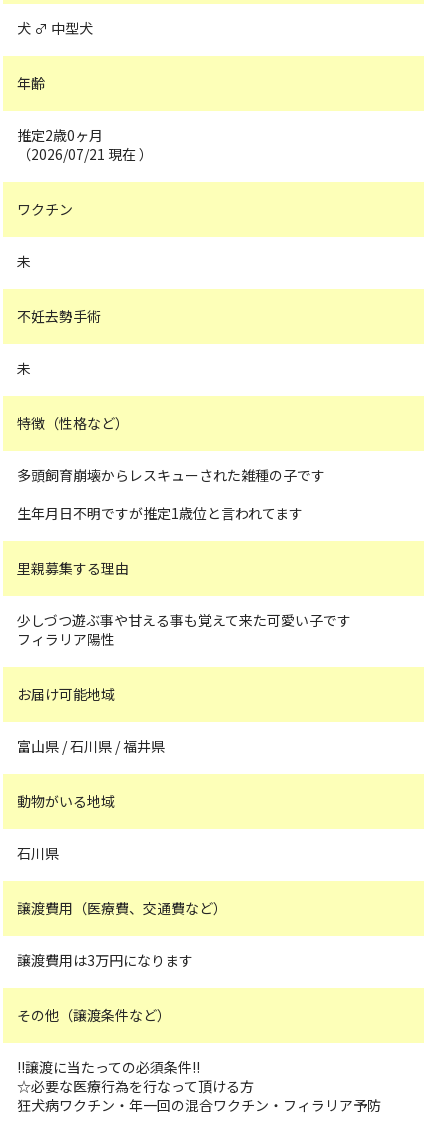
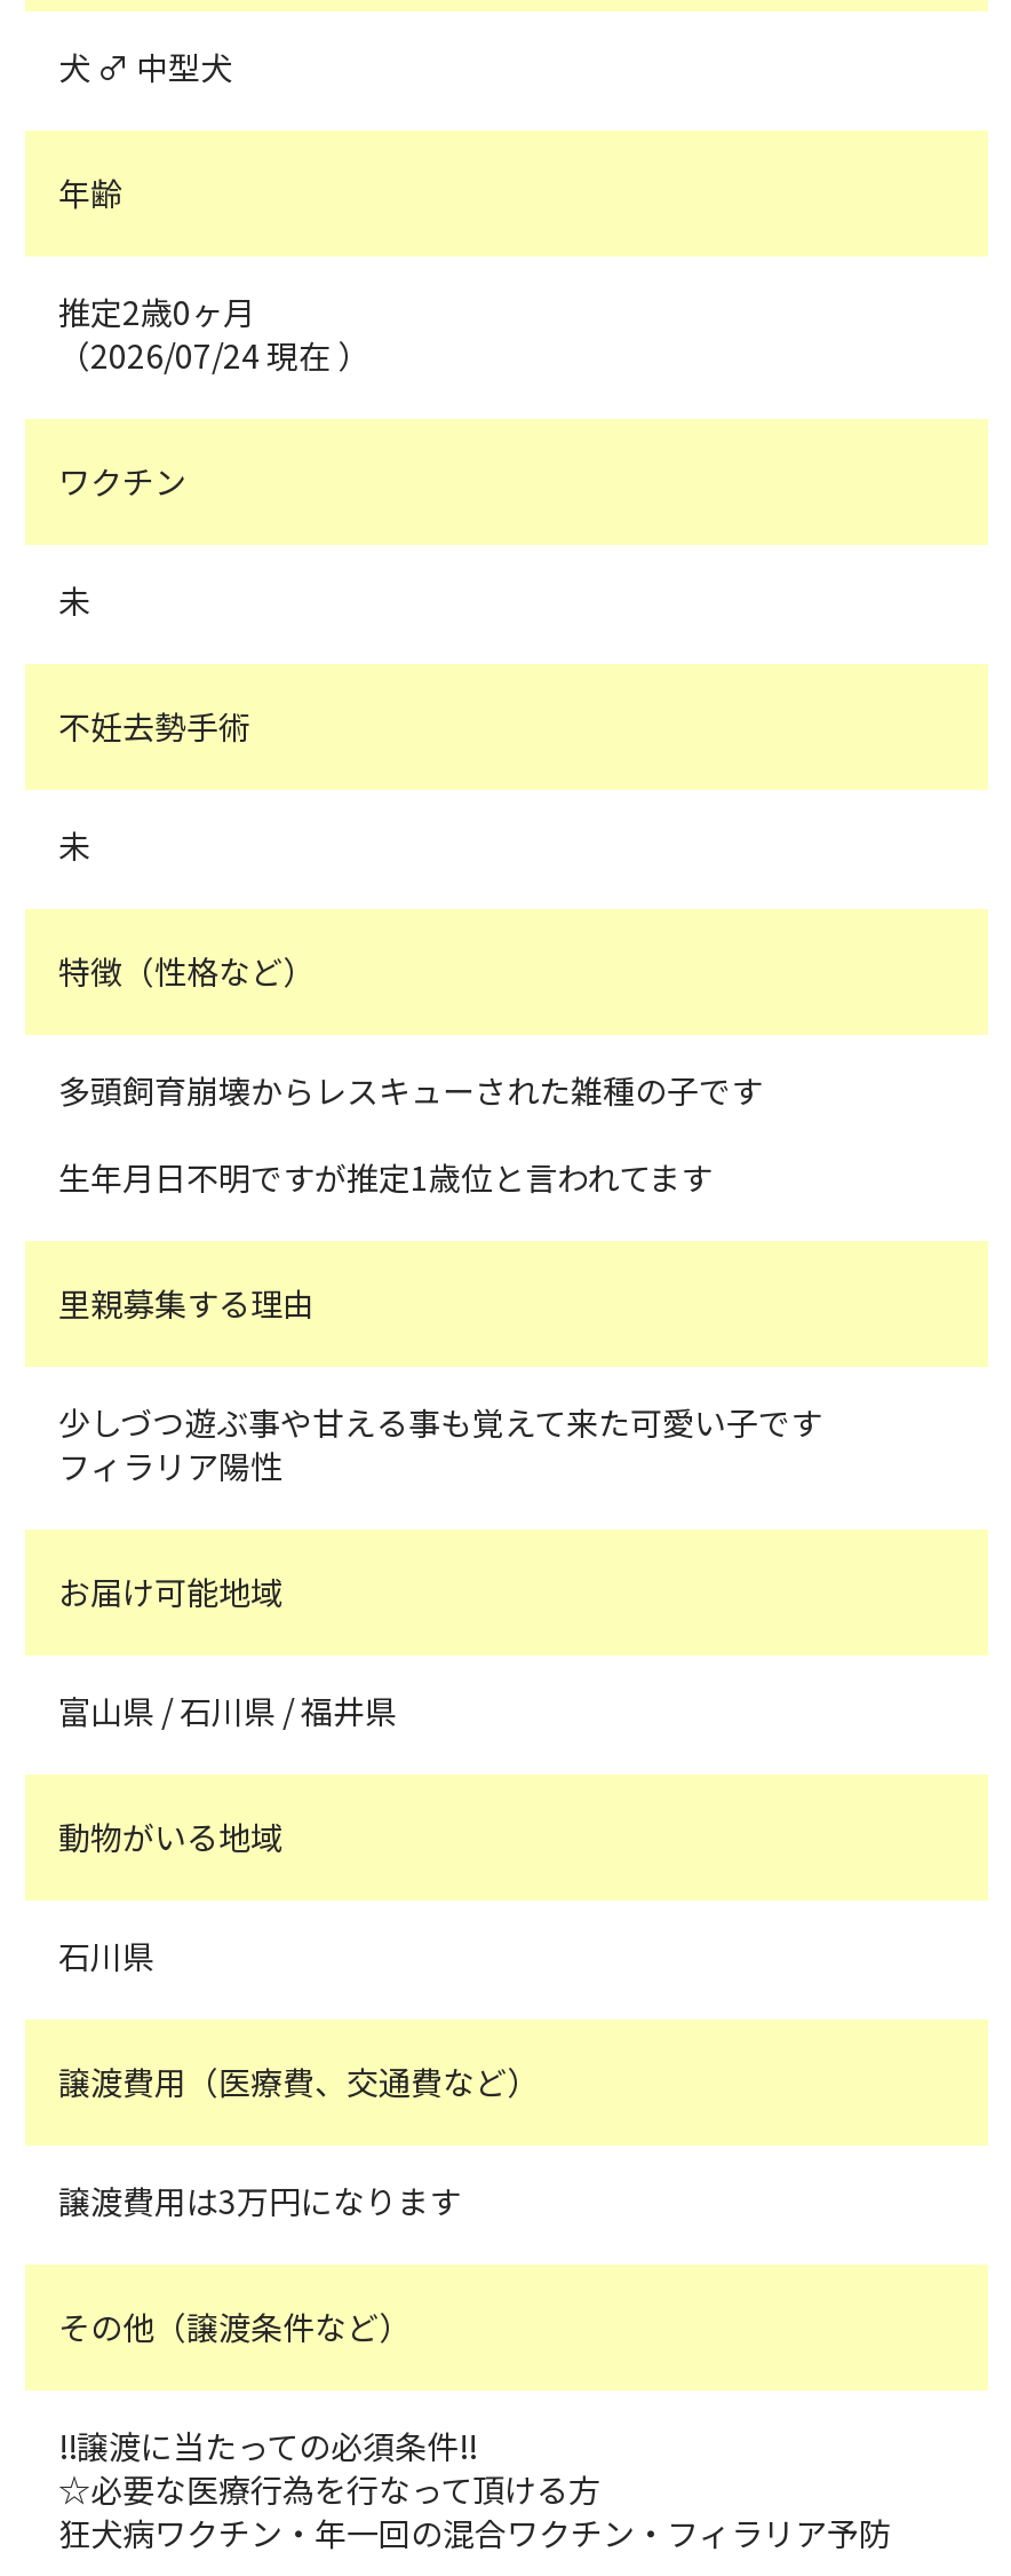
- （2026/07/21 現在 ）
+ （2026/07/24 現在 ）
